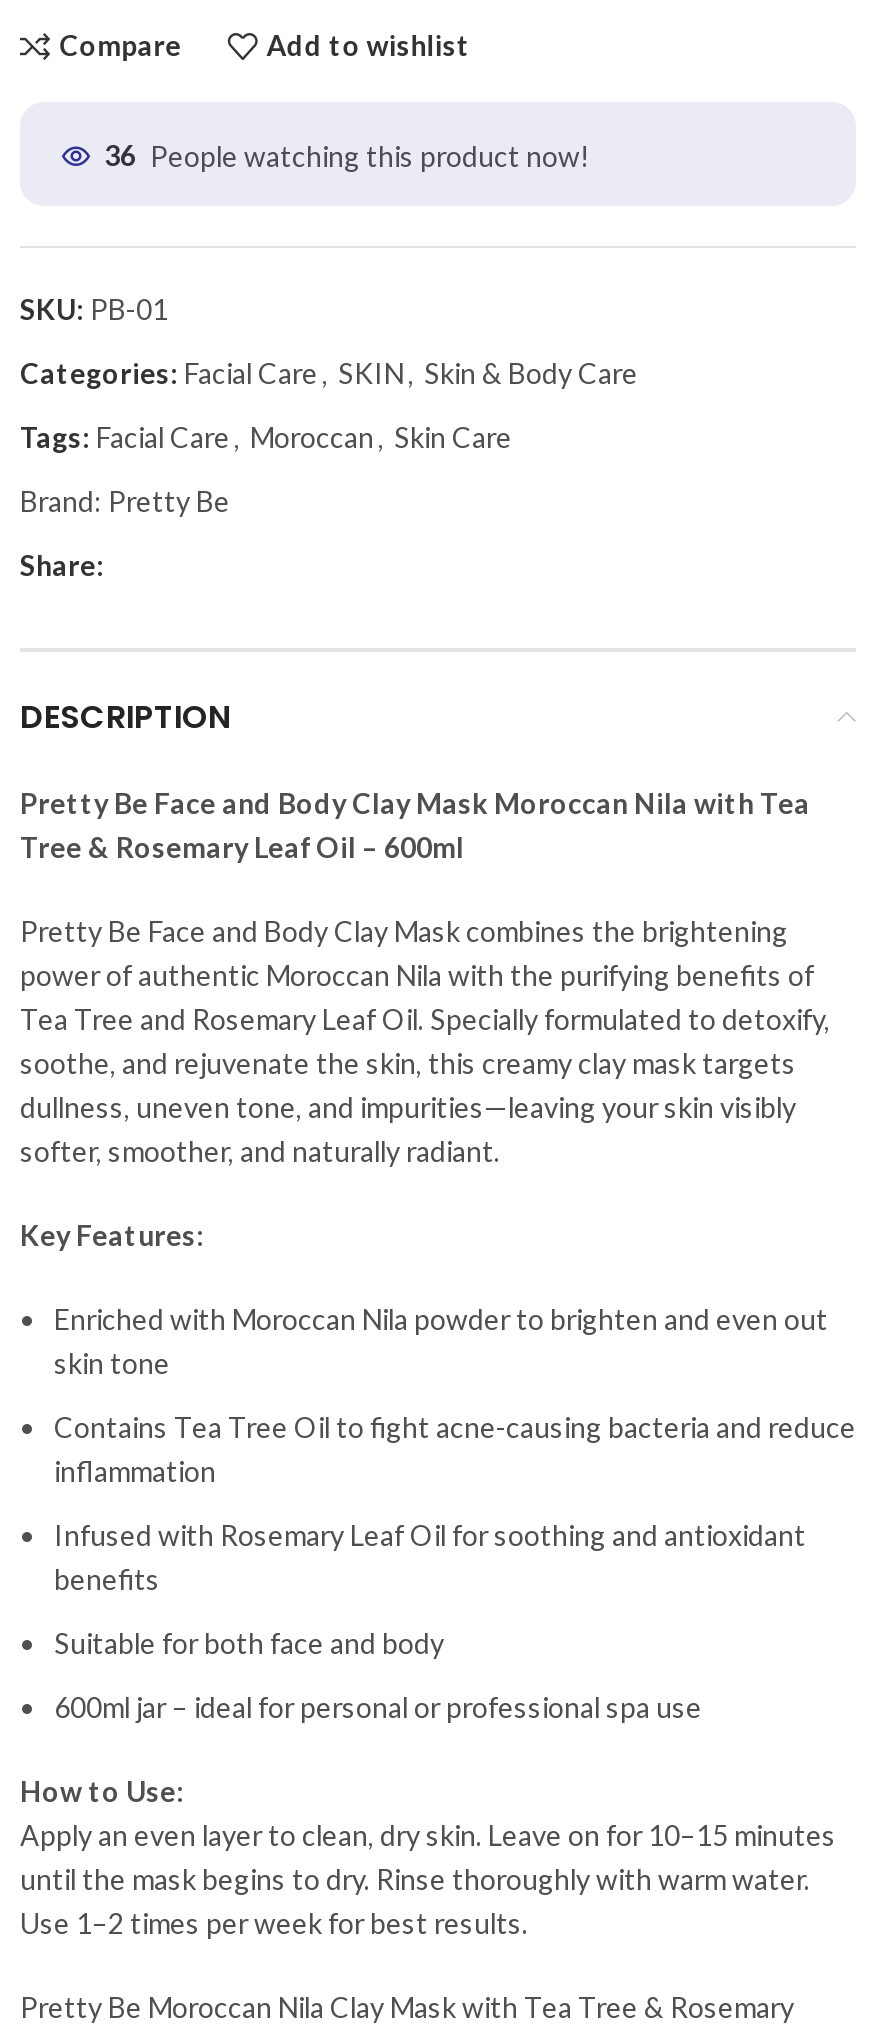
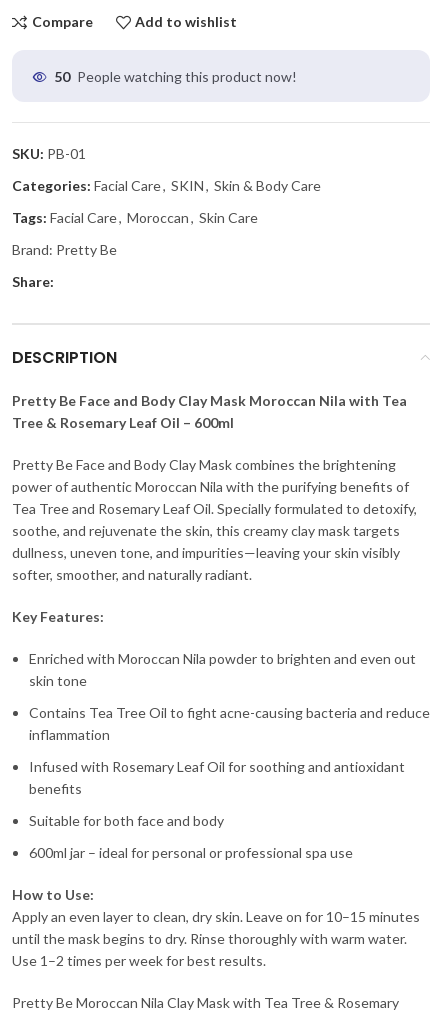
- 36 People watching this product now!
+ 50 People watching this product now!
